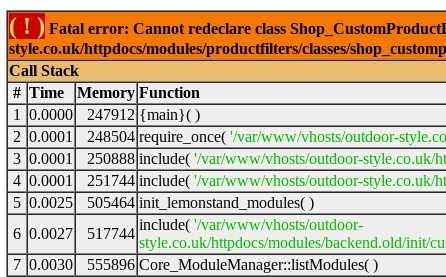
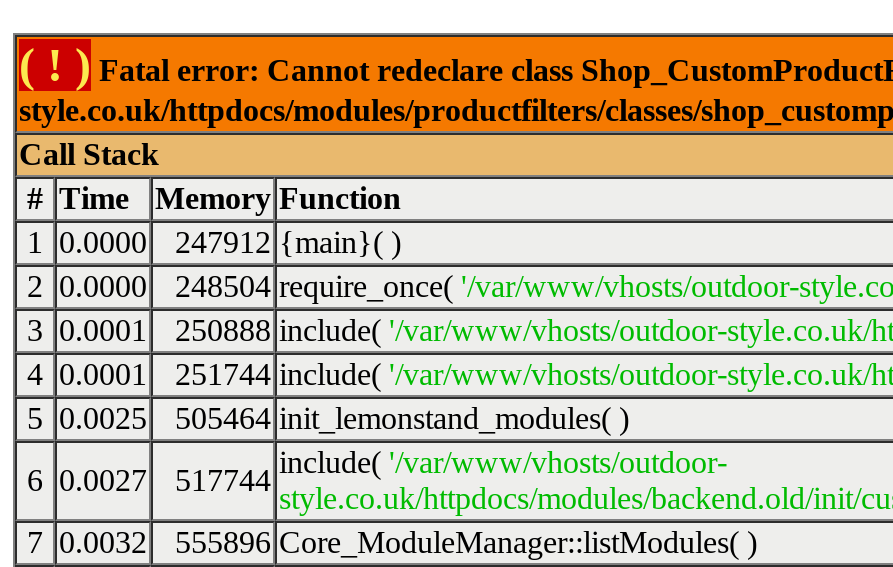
- 2 0.0001
+ 2 0.0000

- 7 0.0030 555896 Core_ModuleManager::listModules( )
+ 7 0.0032 555896 Core_ModuleManager::listModules( )
